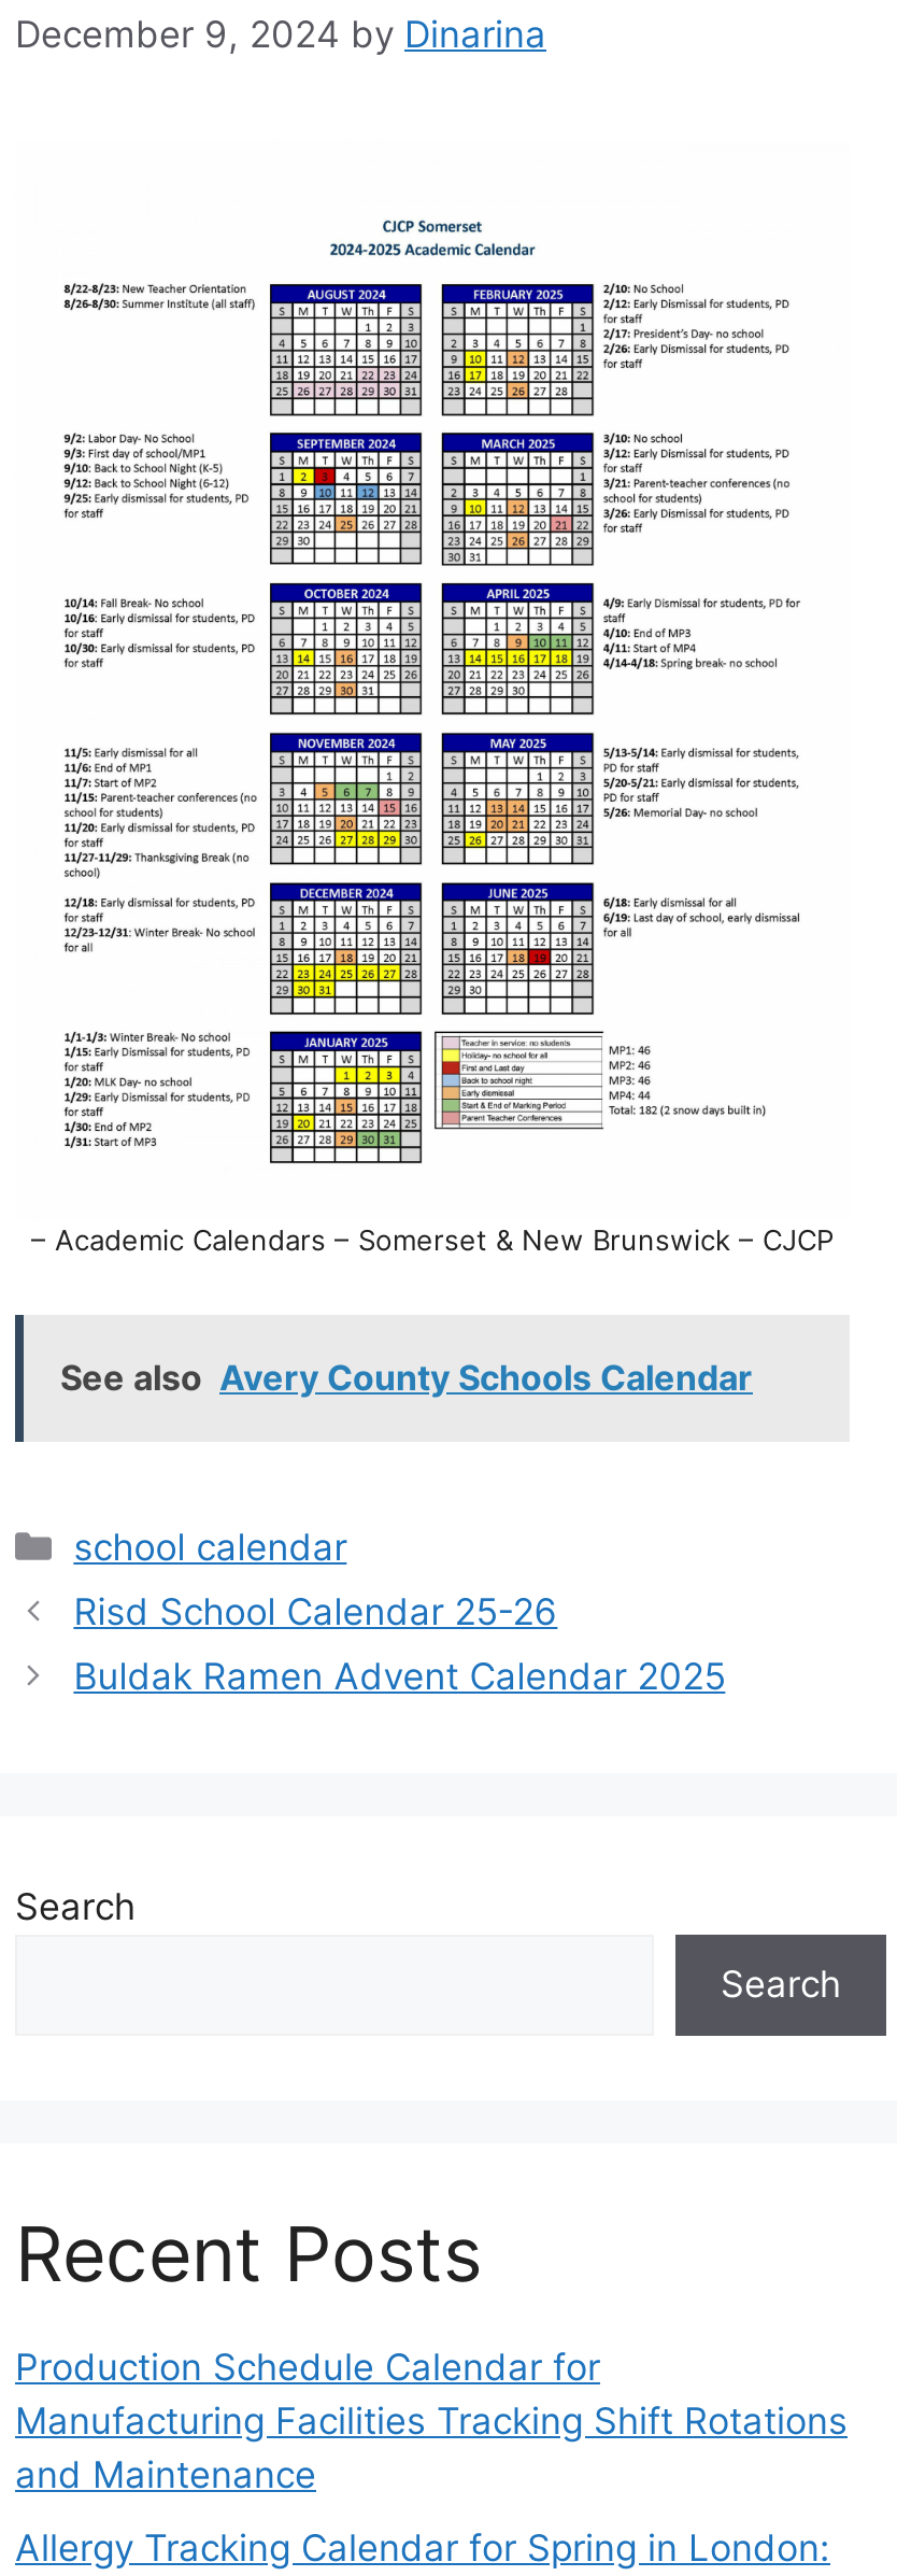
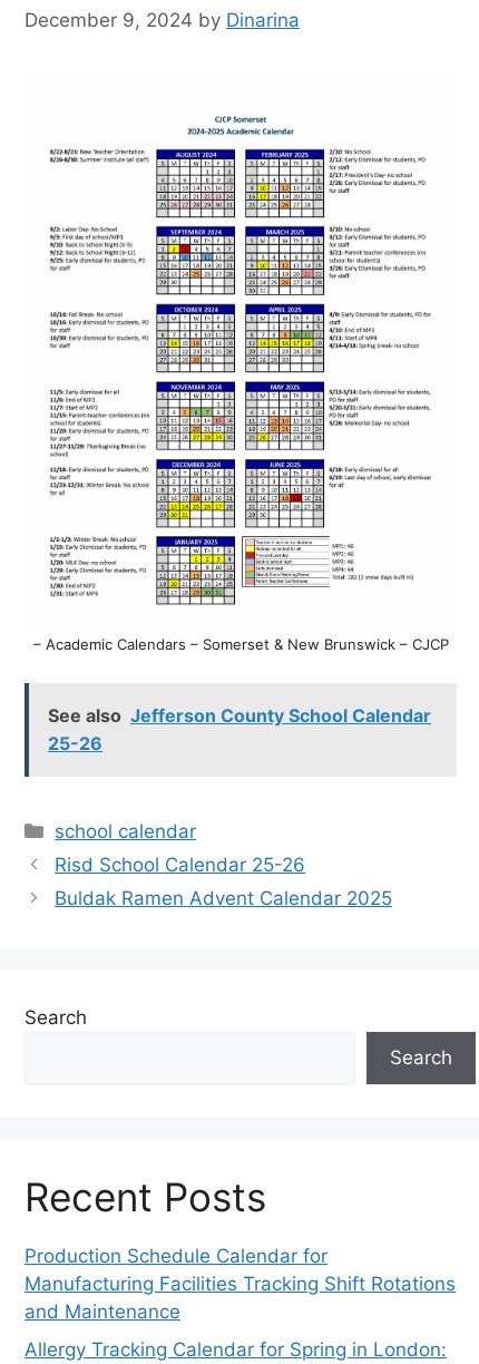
- See also Avery County Schools Calendar
+ See also Jefferson County School Calendar
+ 25-26
